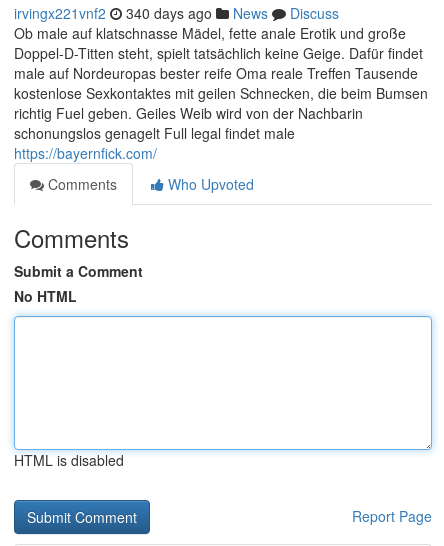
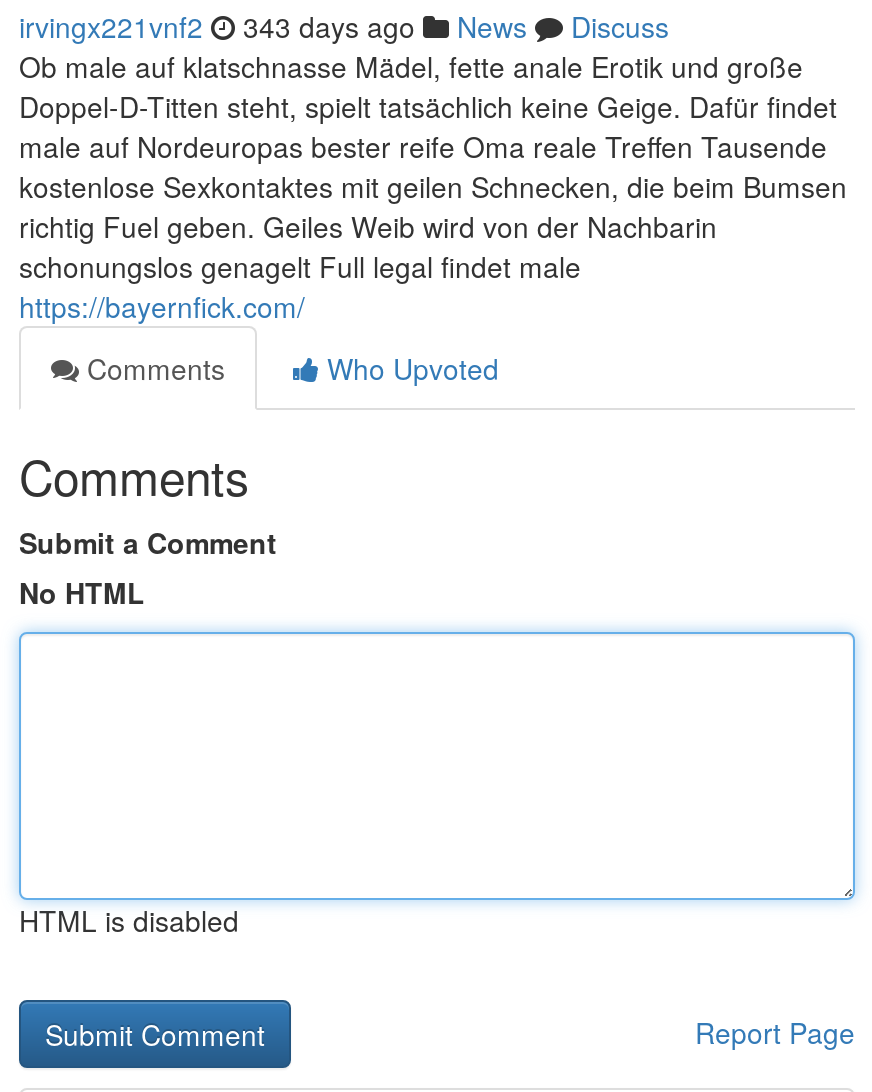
- irvingx221vnf2 340 days ago News Discuss
+ irvingx221vnf2 343 days ago News Discuss
